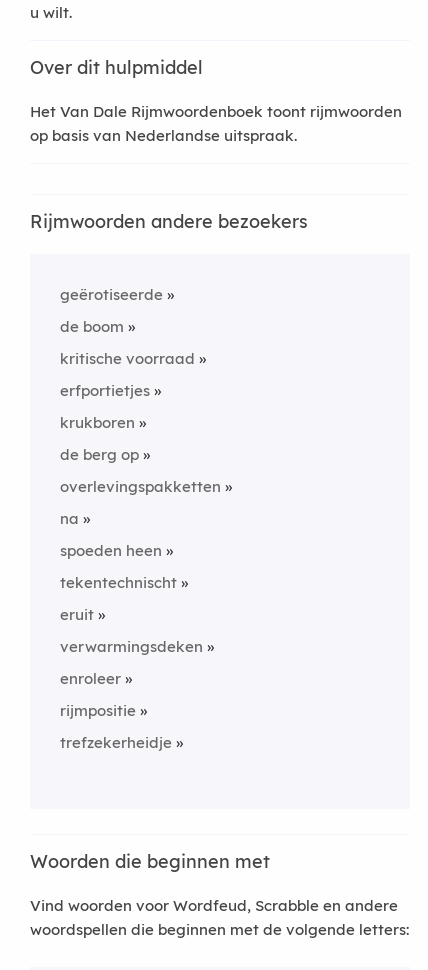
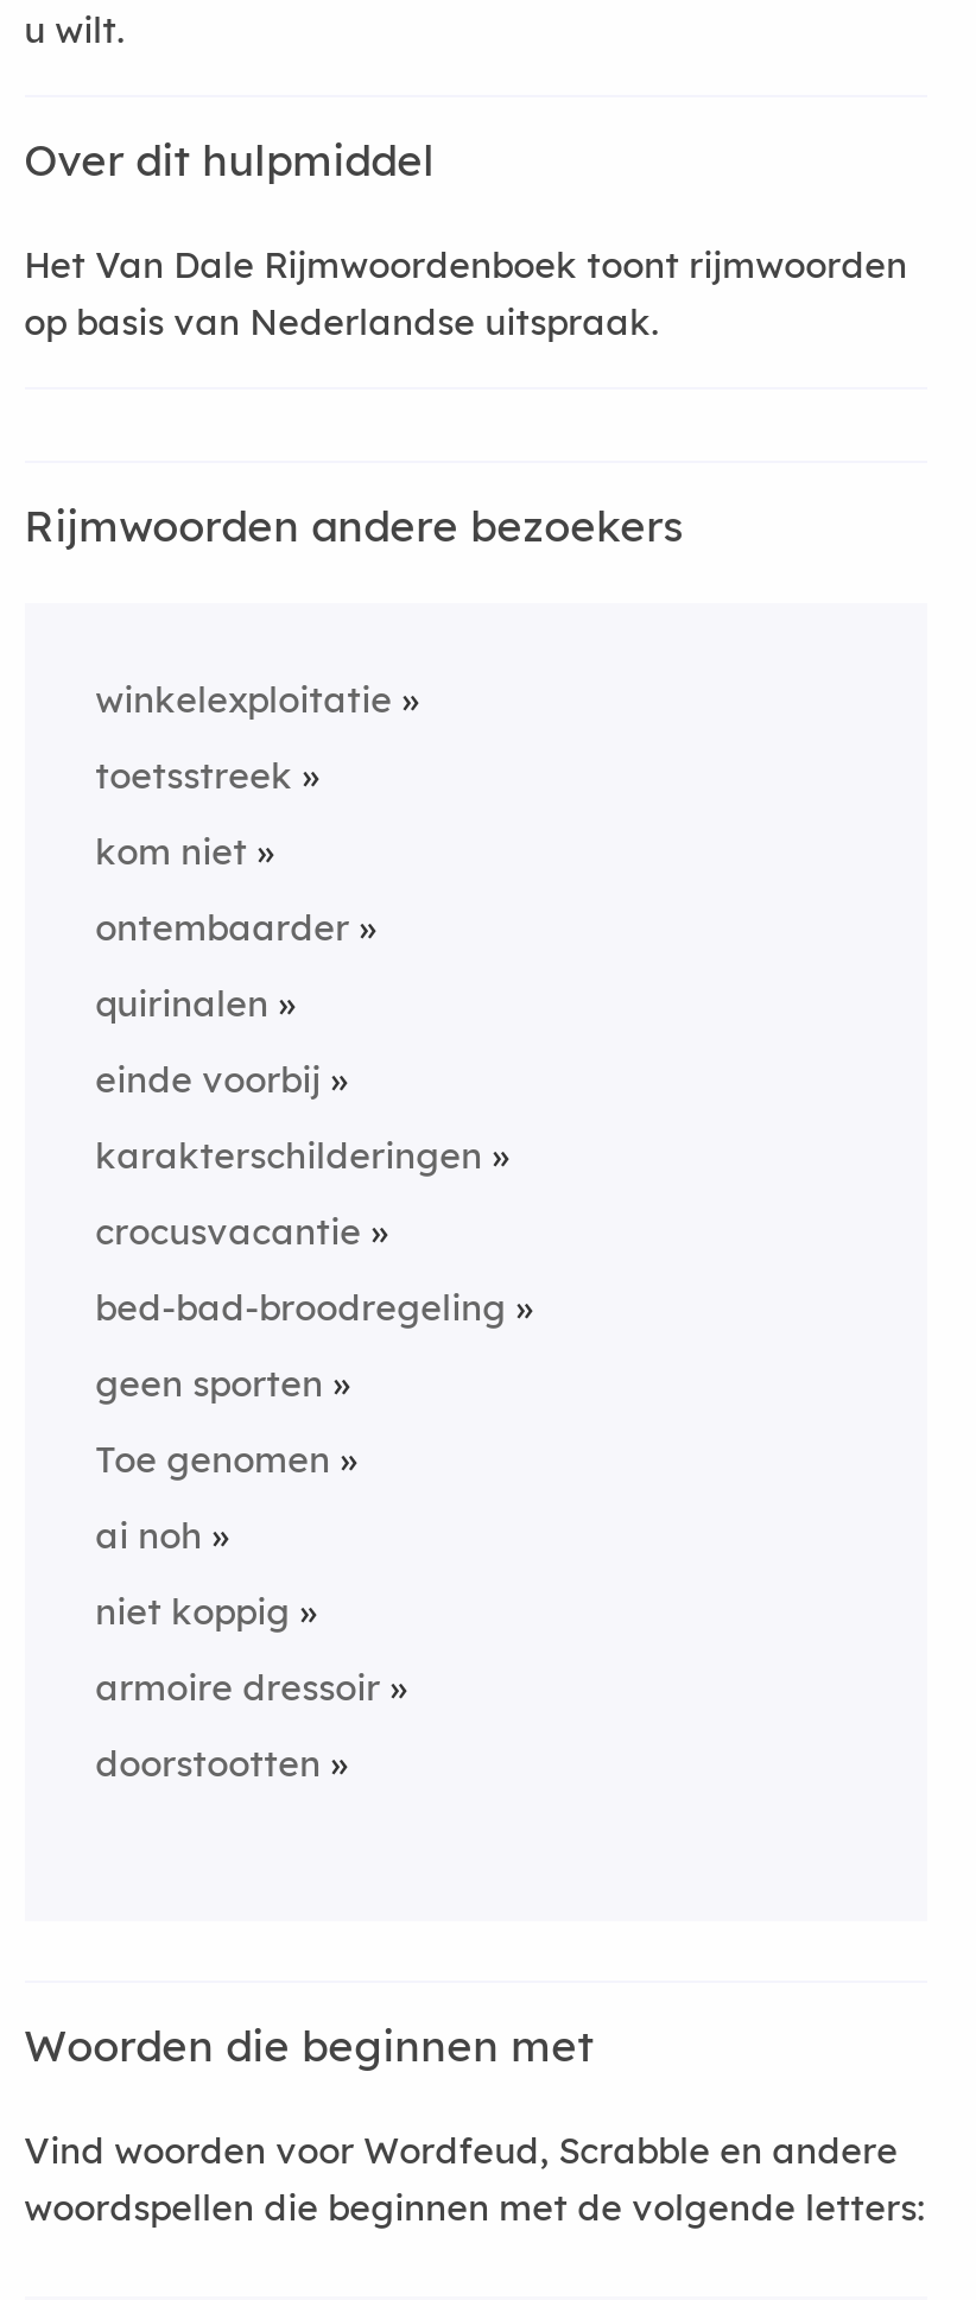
- geërotiseerde
+ winkelexploitatie

- de boom
+ toetsstreek

- kritische voorraad
+ kom niet

- erfportietjes
+ ontembaarder

- krukboren
+ quirinalen

- de berg op
+ einde voorbij

- overlevingspakketten
+ karakterschilderingen

- na
+ crocusvacantie

- spoeden heen
+ bed-bad-broodregeling

- tekentechnischt
+ geen sporten

- eruit
+ Toe genomen

- verwarmingsdeken
+ ai noh

- enroleer
+ niet koppig

- rijmpositie
+ armoire dressoir

- trefzekerheidje
+ doorstootten
